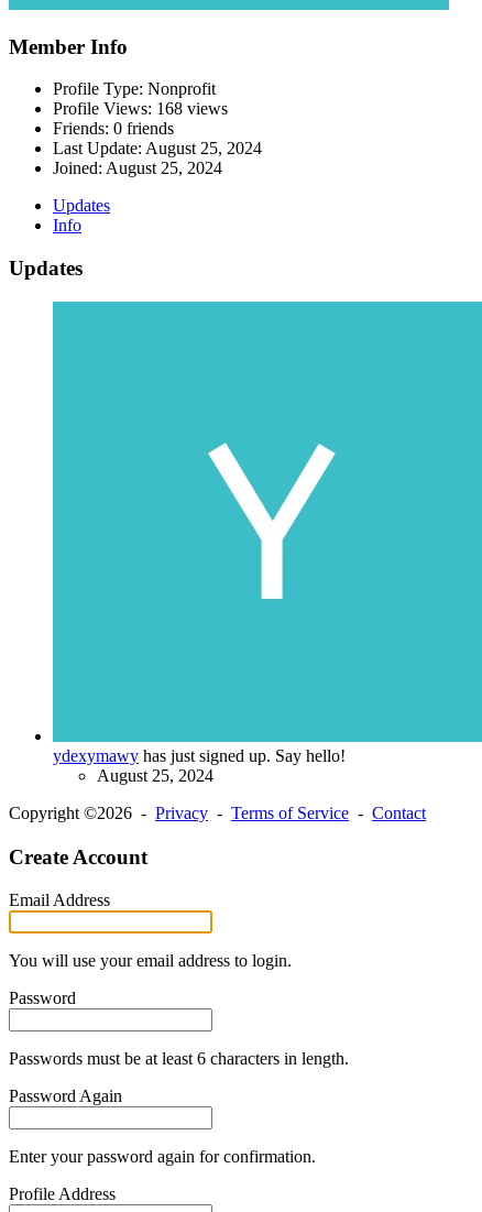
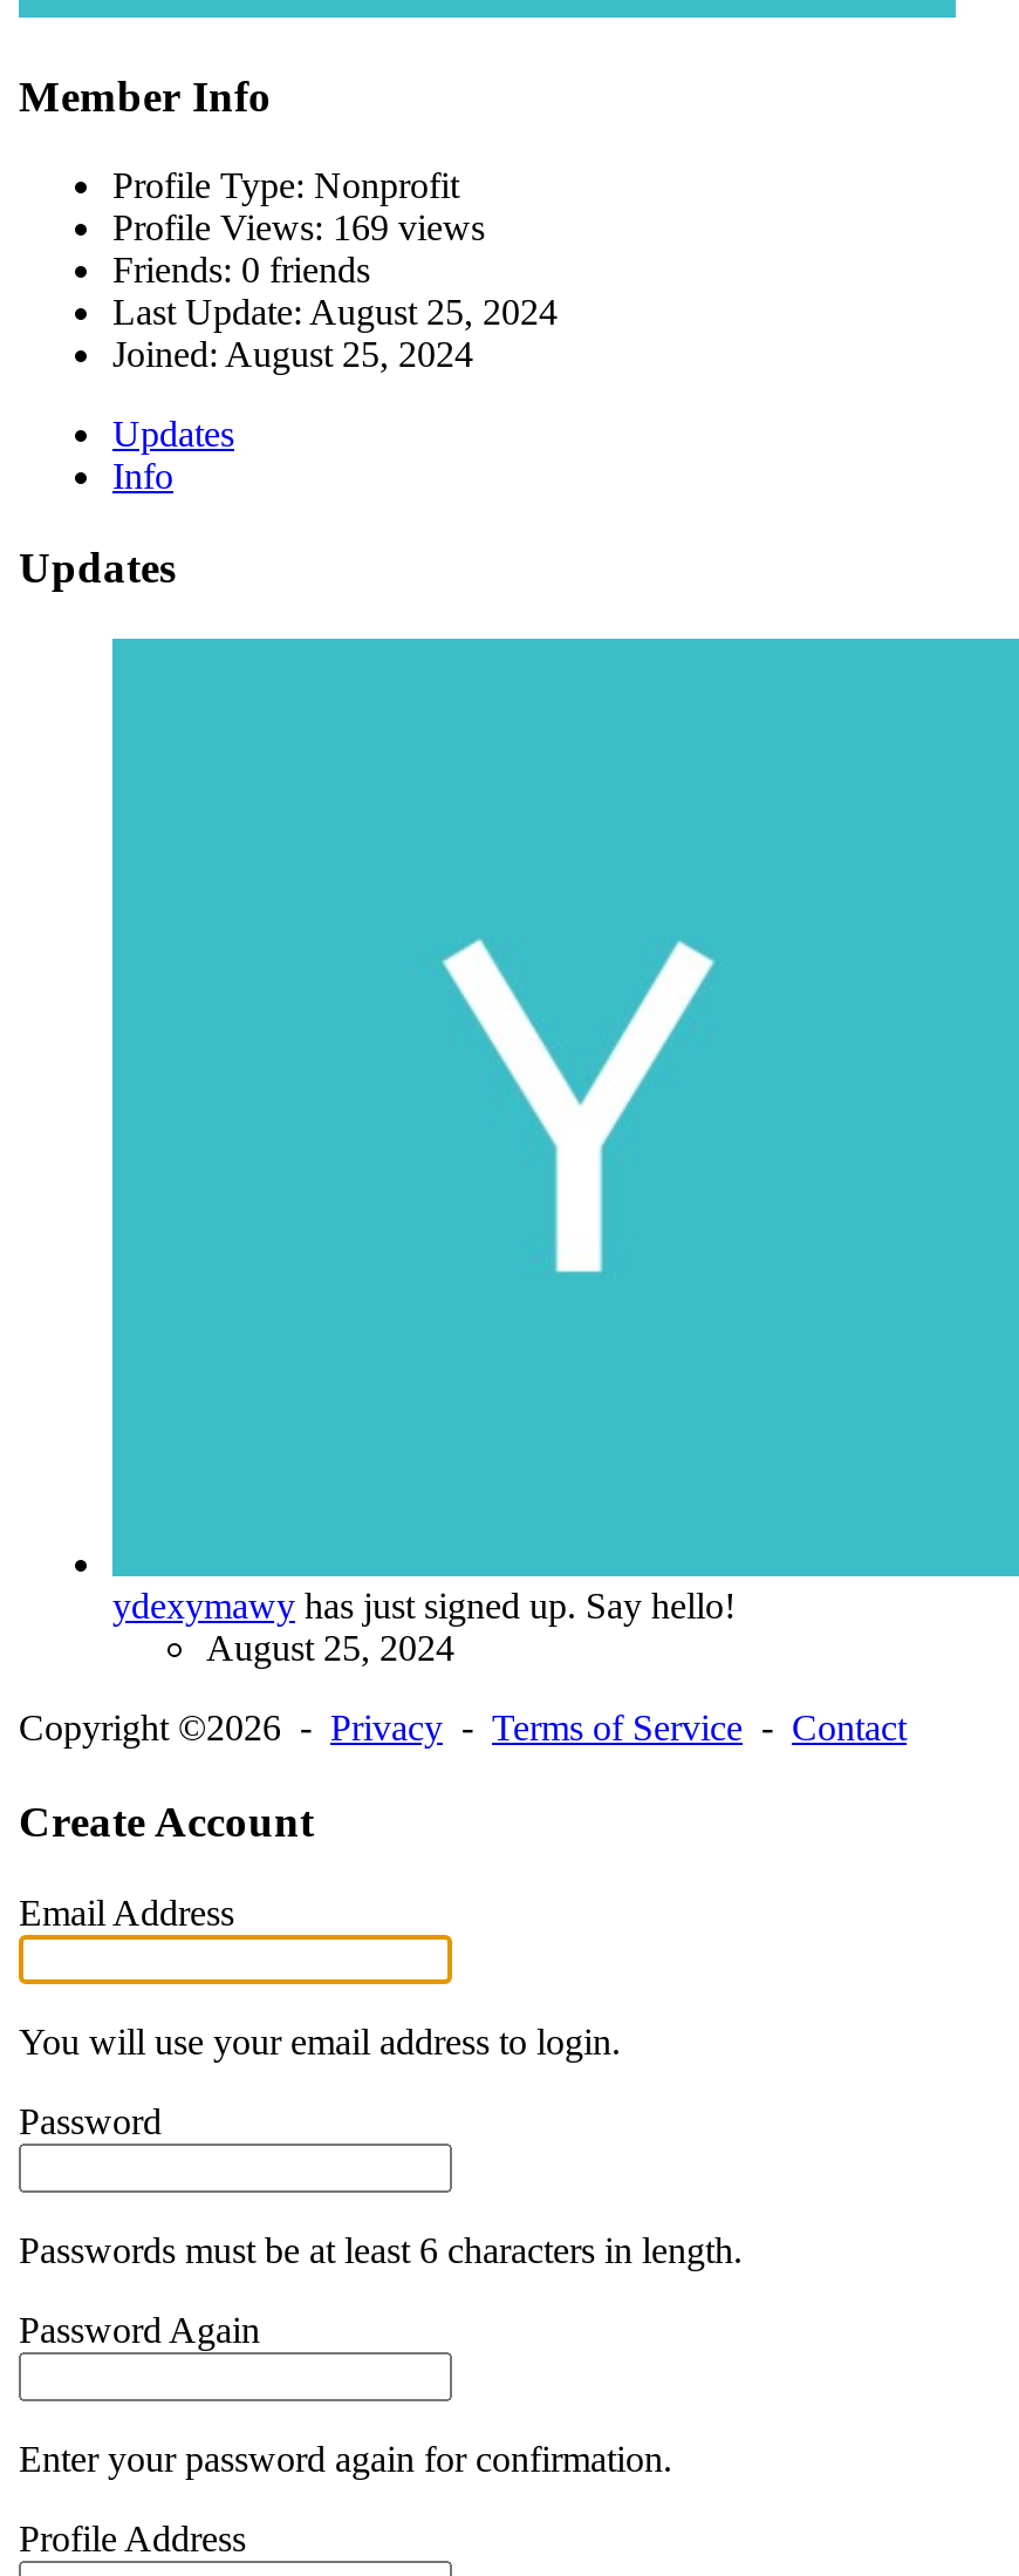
- Profile Views: 168 views
+ Profile Views: 169 views
